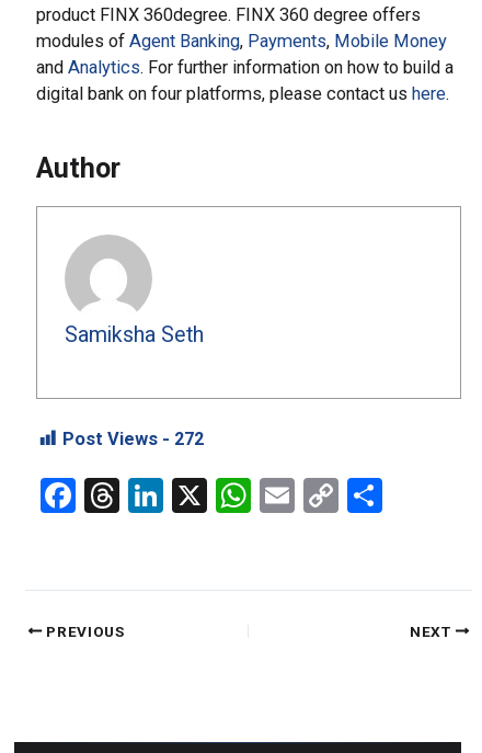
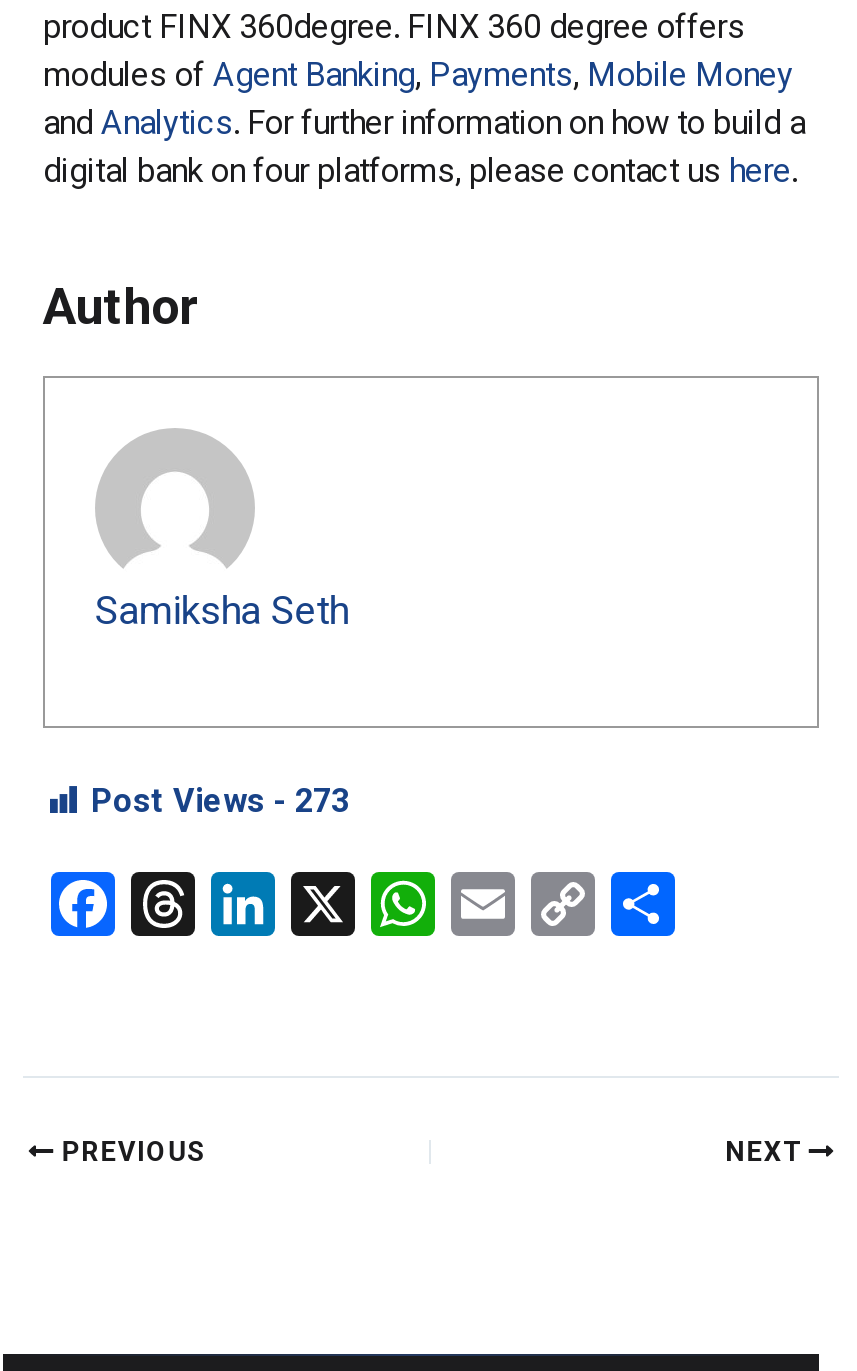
- Post Views - 272
+ Post Views - 273
